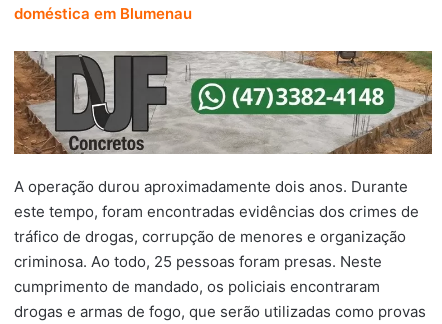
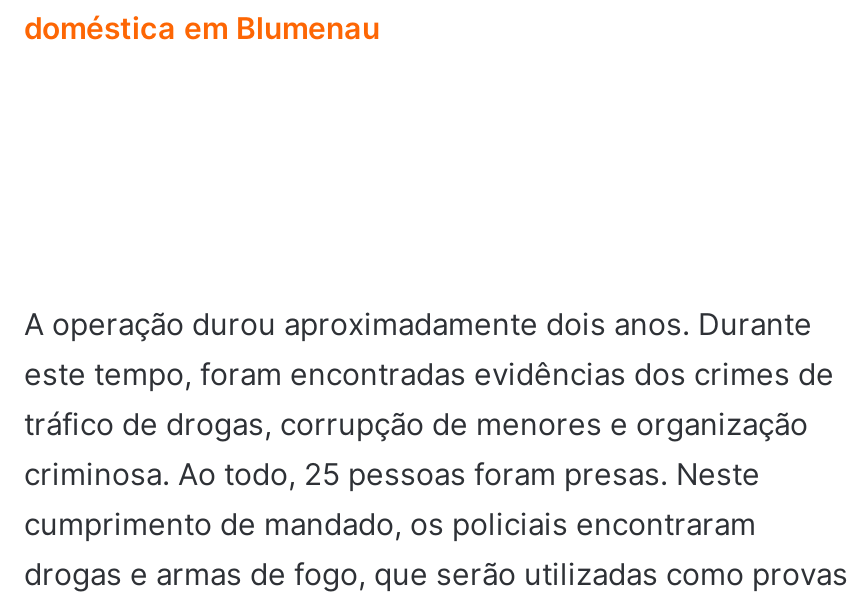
- [image]
